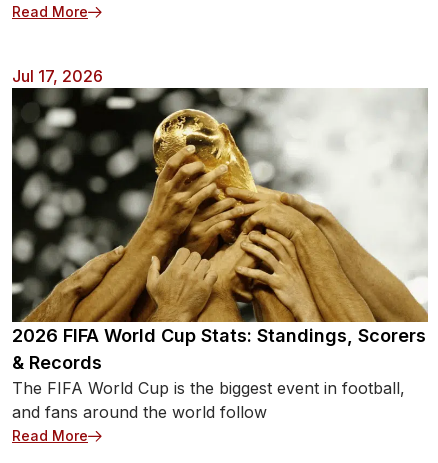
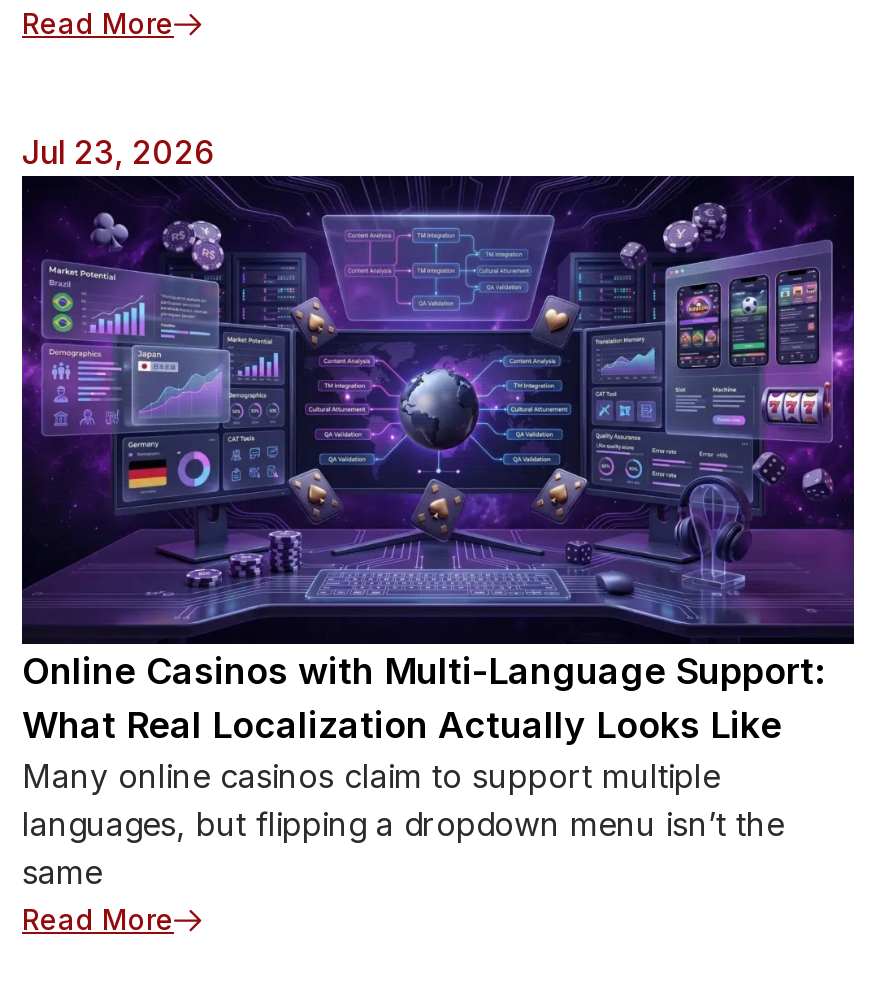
- Jul 17, 2026
+ Jul 23, 2026

- [image]
- 2026 FIFA World Cup Stats: Standings, Scorers
- & Records
- The FIFA World Cup is the biggest event in football,
- and fans around the world follow
+ [image]
+ Online Casinos with Multi-Language Support:
+ What Real Localization Actually Looks Like
+ Many online casinos claim to support multiple
+ languages, but flipping a dropdown menu isn’t the
+ same
